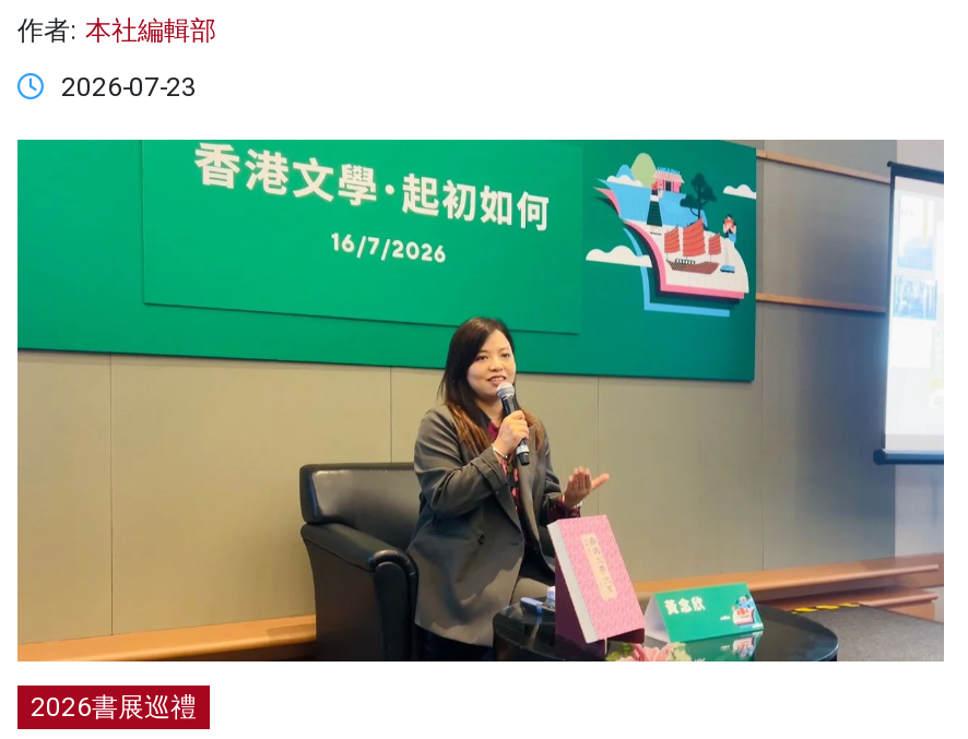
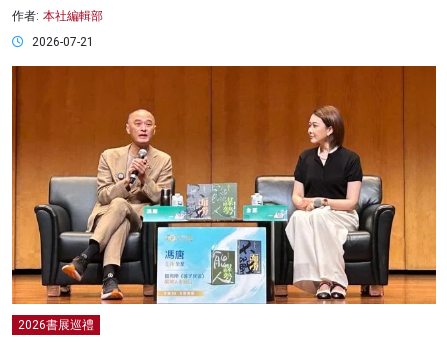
- 2026-07-23
+ 2026-07-21

- [image]
+ [image]
